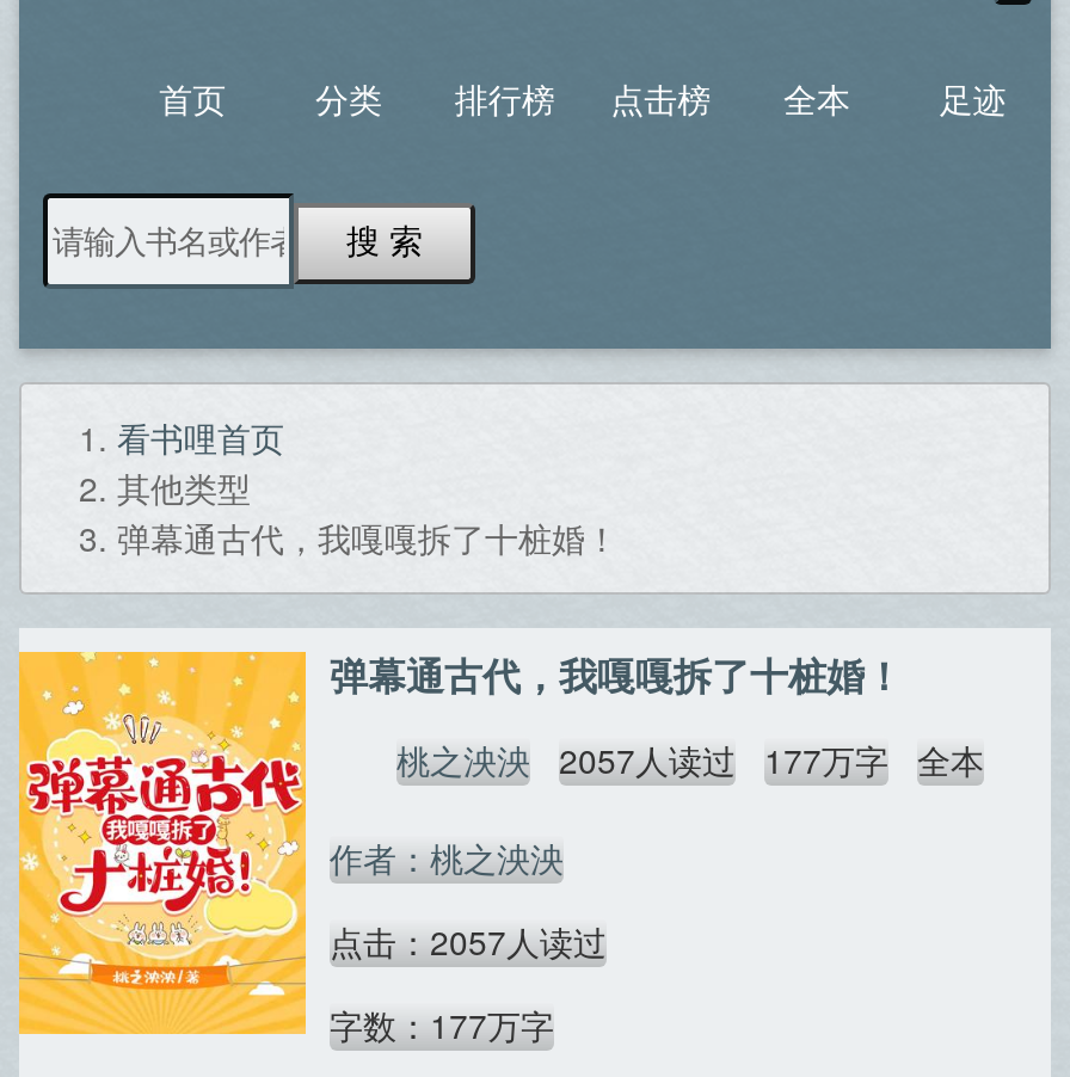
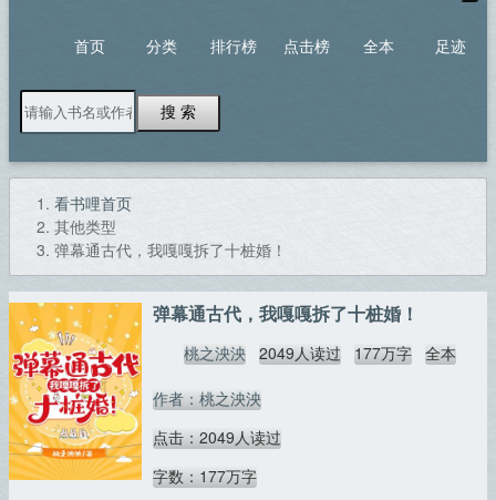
- 桃之泱泱 2057人读过 177万字 全本
+ 桃之泱泱 2049人读过 177万字 全本

- 点击：2057人读过
+ 点击：2049人读过
